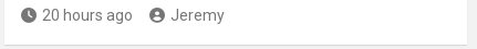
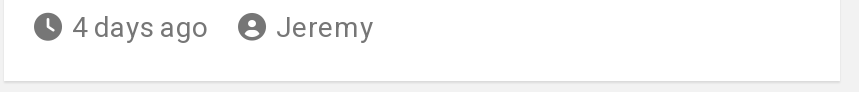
- 20 hours ago
+ 4 days ago
